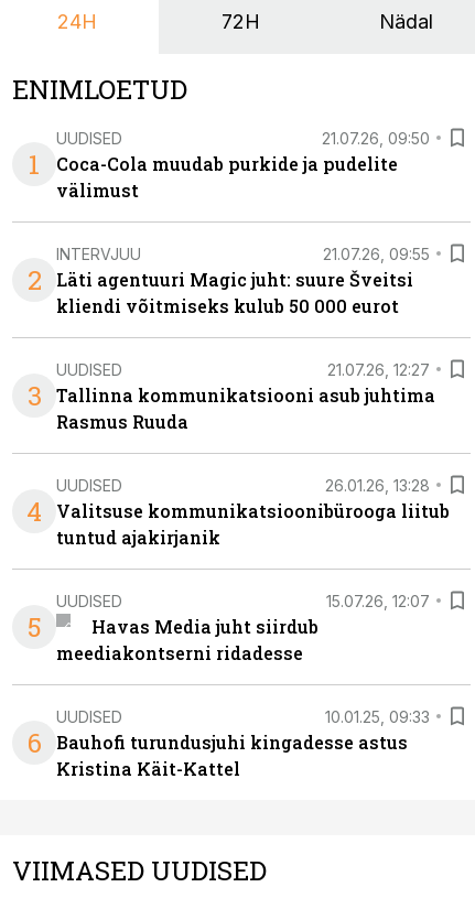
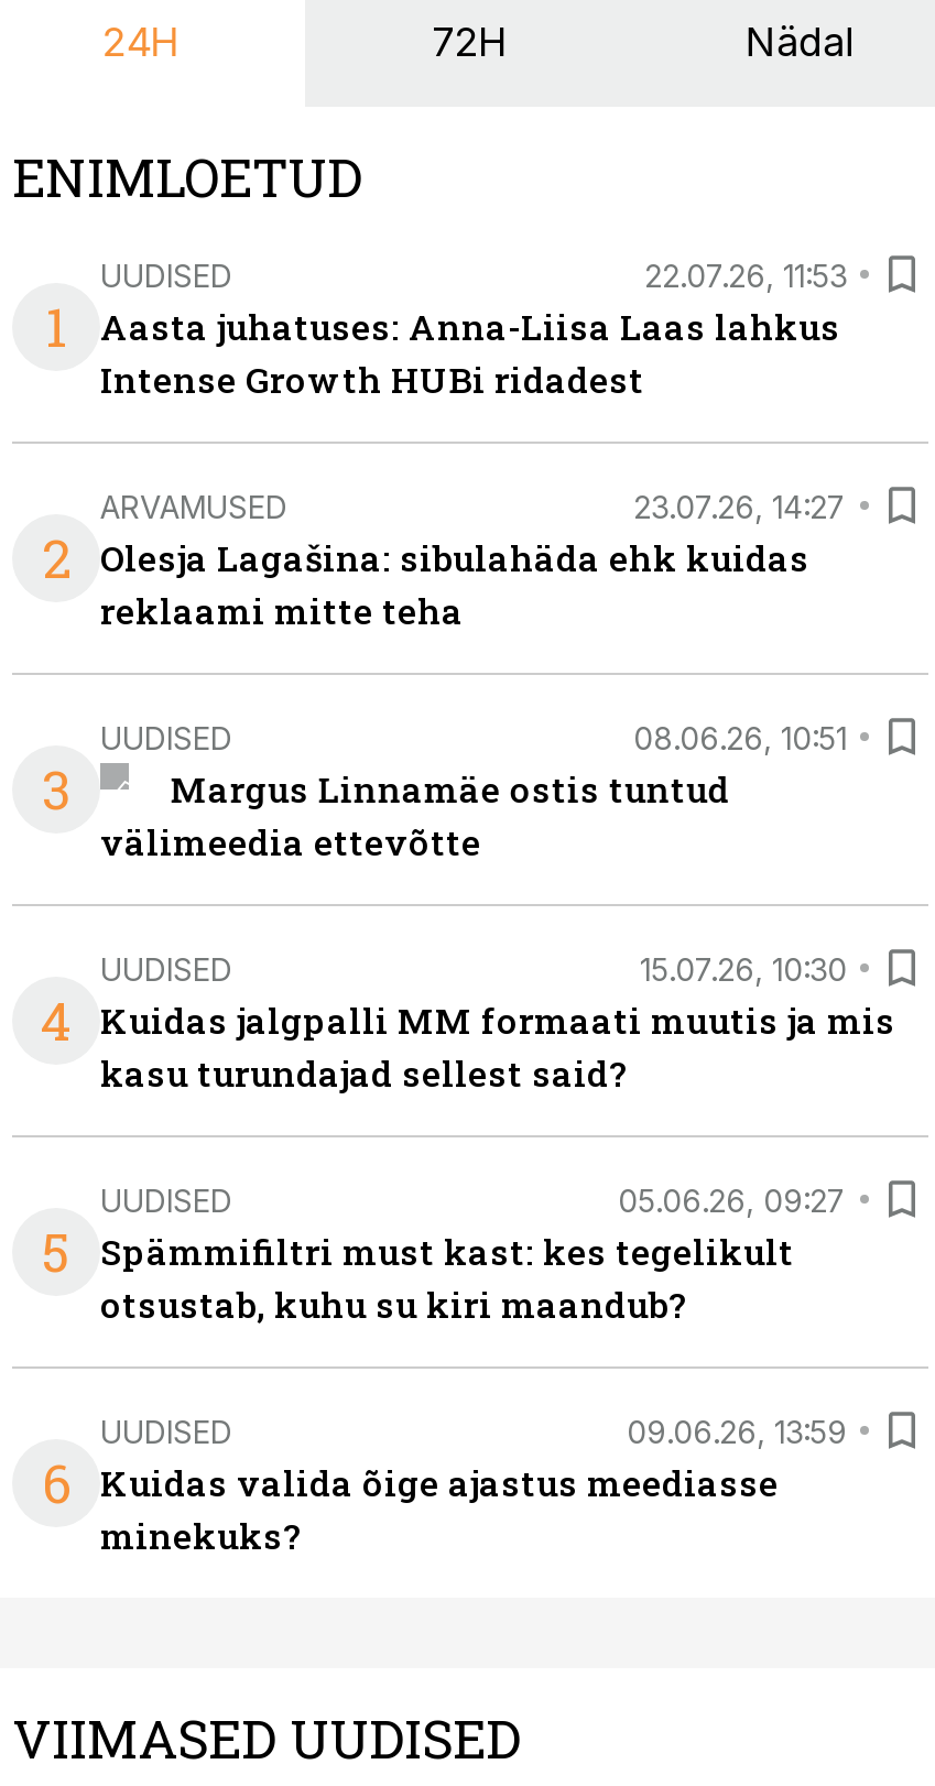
- 21.07.26, 09:50
- Coca-Cola muudab purkide ja pudelite
- välimust
+ 22.07.26, 11:53
+ Aasta juhatuses: Anna-Liisa Laas lahkus
+ Intense Growth HUBi ridadest

- INTERVJUU
- 21.07.26, 09:55
- Läti agentuuri Magic juht: suure Šveitsi
- kliendi võitmiseks kulub 50 000 eurot
+ ARVAMUSED
+ 23.07.26, 14:27
+ Olesja Lagašina: sibulahäda ehk kuidas
+ reklaami mitte teha

- 21.07.26, 12:27
- Tallinna kommunikatsiooni asub juhtima
- Rasmus Ruuda
+ 08.06.26, 10:51
+ Margus Linnamäe ostis tuntud
+ välimeedia ettevõtte

- 26.01.26, 13:28
- Valitsuse kommunikatsioonibürooga liitub
- tuntud ajakirjanik
+ 15.07.26, 10:30
+ Kuidas jalgpalli MM formaati muutis ja mis
+ kasu turundajad sellest said?

- 15.07.26, 12:07
- Havas Media juht siirdub
- meediakontserni ridadesse
+ 05.06.26, 09:27
+ Spämmifiltri must kast: kes tegelikult
+ otsustab, kuhu su kiri maandub?

- 10.01.25, 09:33
- Bauhofi turundusjuhi kingadesse astus
- Kristina Käit-Kattel
+ 09.06.26, 13:59
+ Kuidas valida õige ajastus meediasse
+ minekuks?
